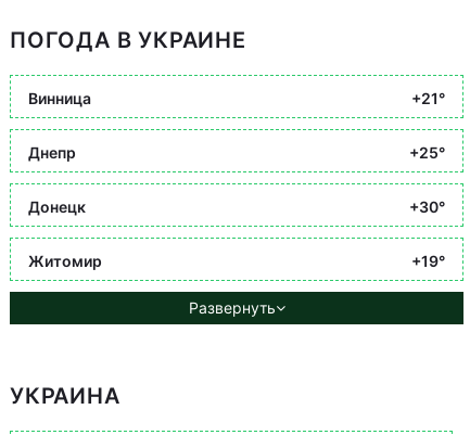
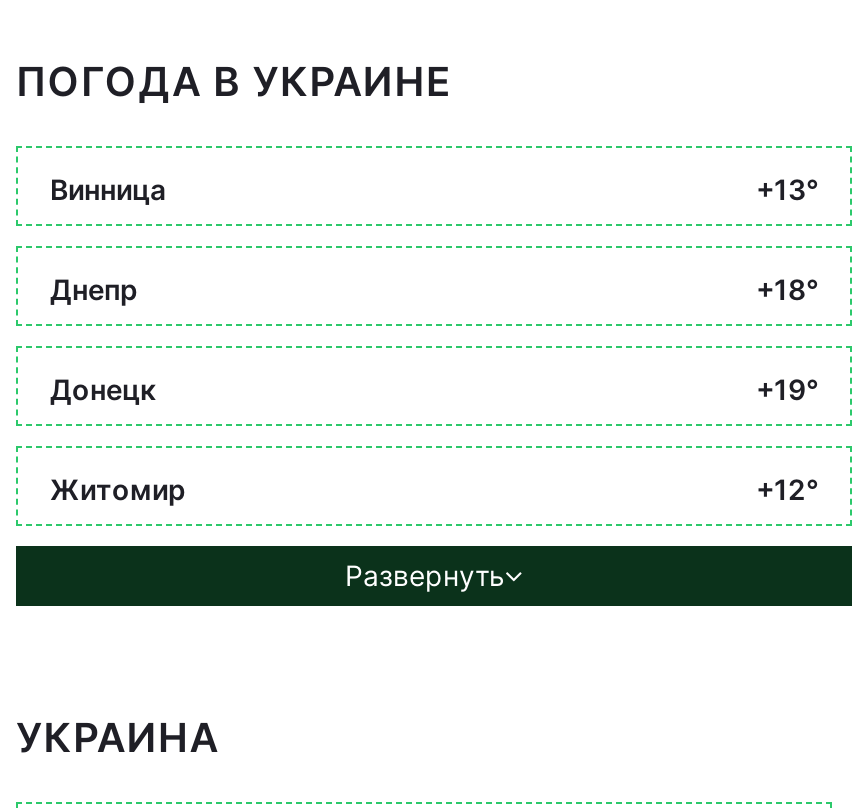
- +21°
+ +13°

- +25°
+ +18°

- +30°
+ +19°

- +19°
+ +12°
